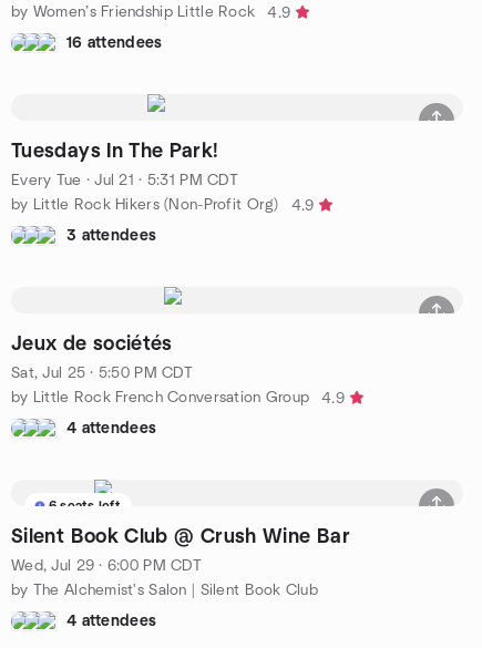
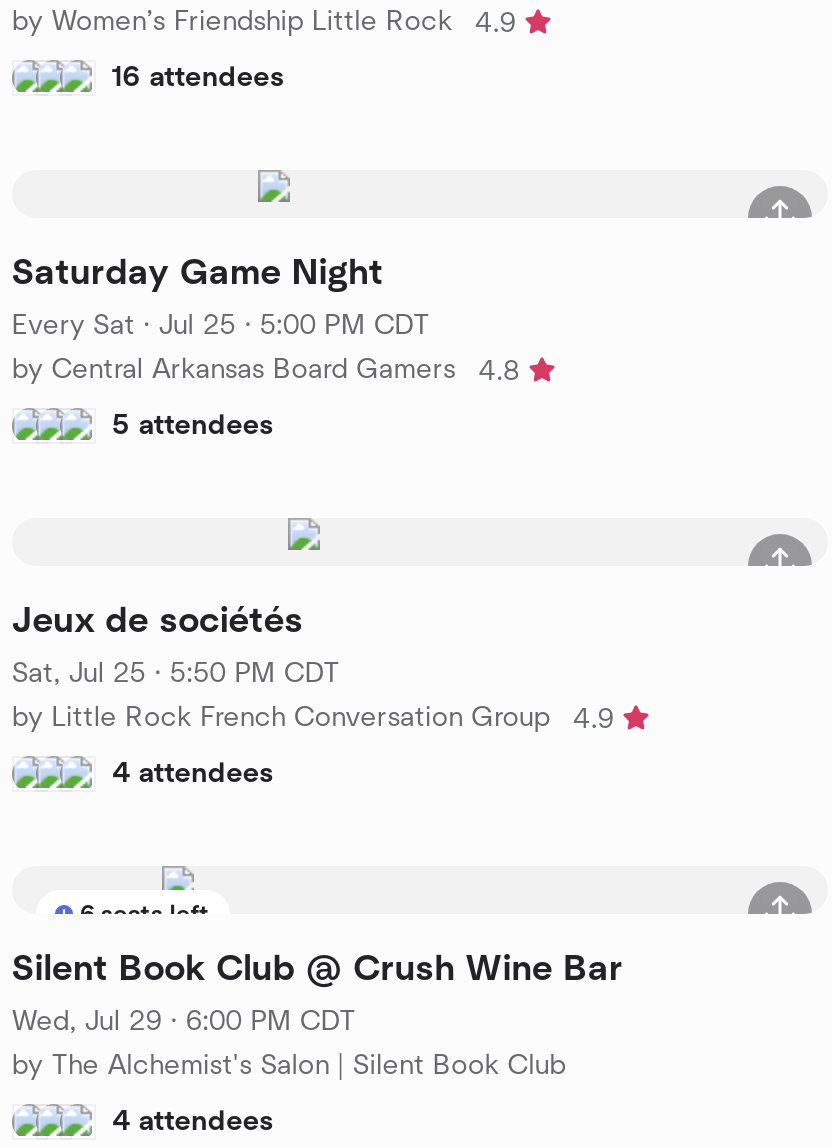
- Tuesdays In The Park!
+ Saturday Game Night

- Every Tue · Jul 21 · 5:31 PM CDT
+ Every Sat · Jul 25 · 5:00 PM CDT

- by Little Rock Hikers (Non-Profit Org)
- 4.9
+ by Central Arkansas Board Gamers
+ 4.8

- 3 attendees
+ 5 attendees
